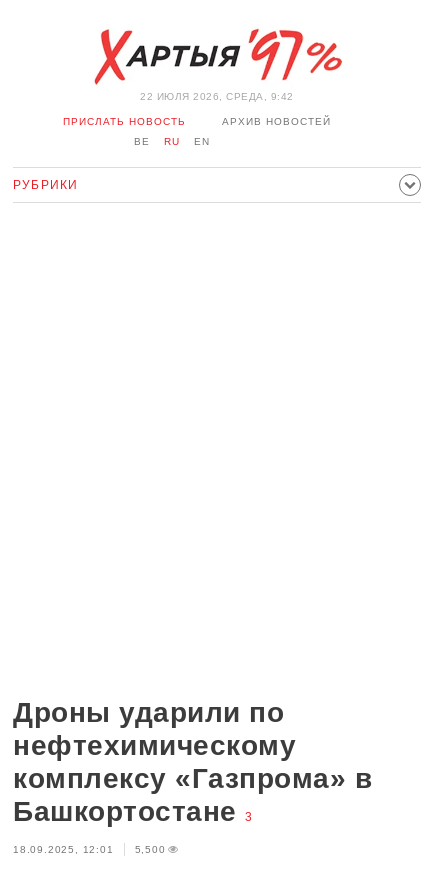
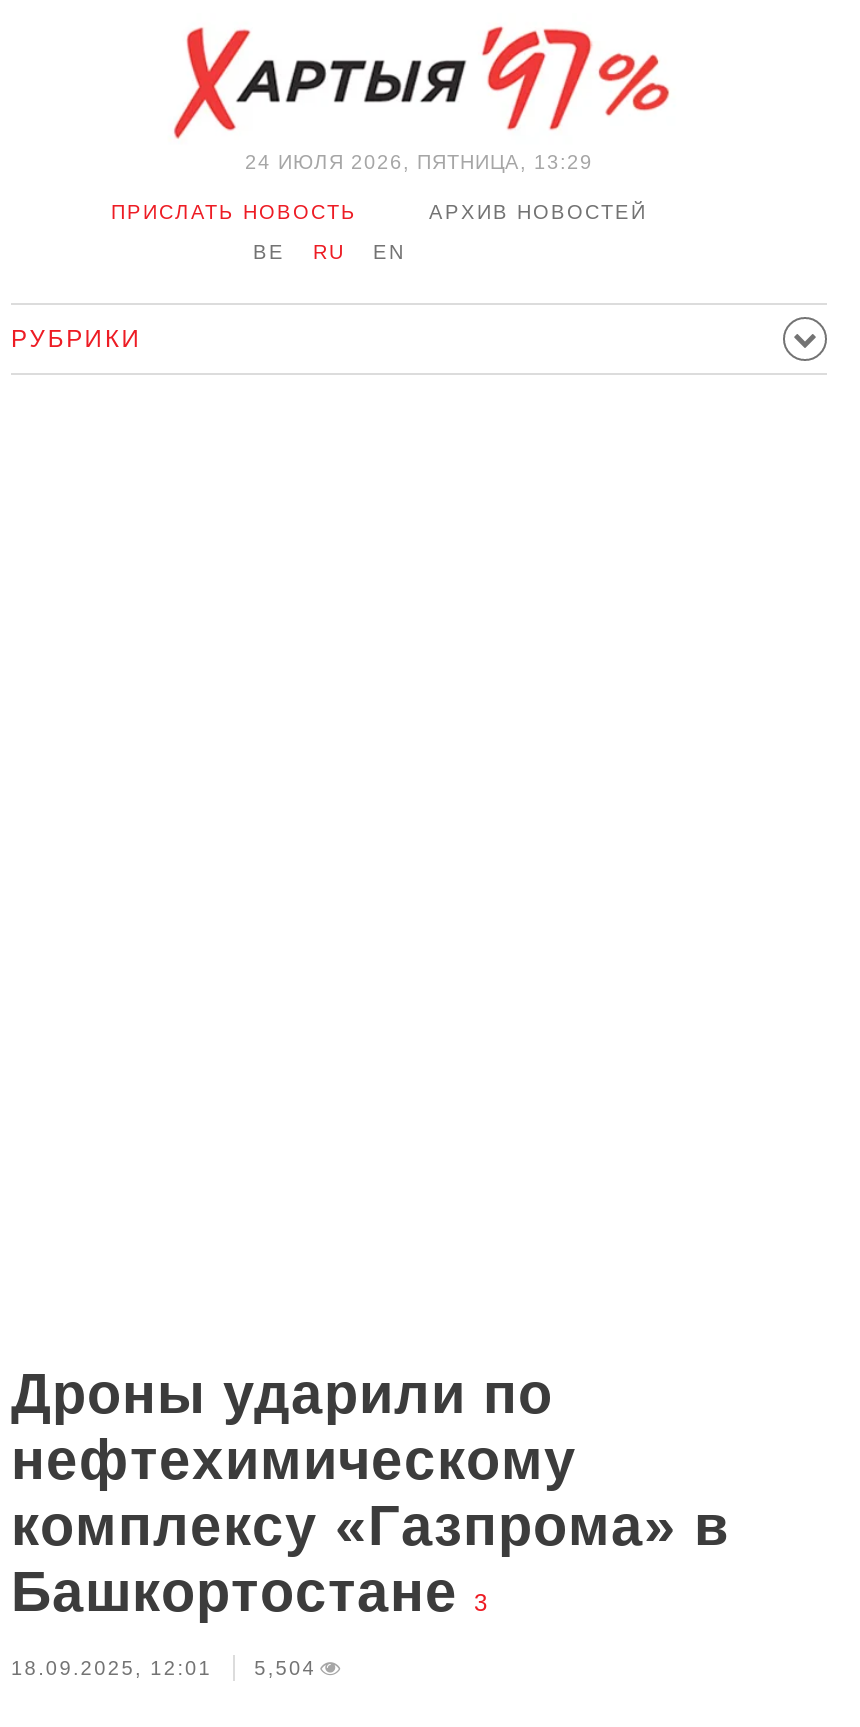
- 22 ИЮЛЯ 2026, СРЕДА, 9:42
+ 24 ИЮЛЯ 2026, ПЯТНИЦА, 13:29

- 18.09.2025, 12:01 5,500
+ 18.09.2025, 12:01 5,504
